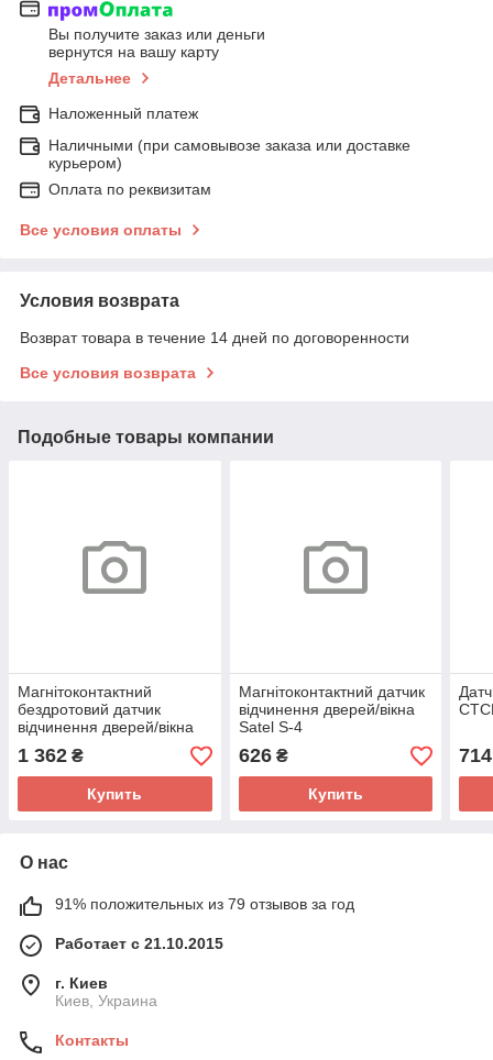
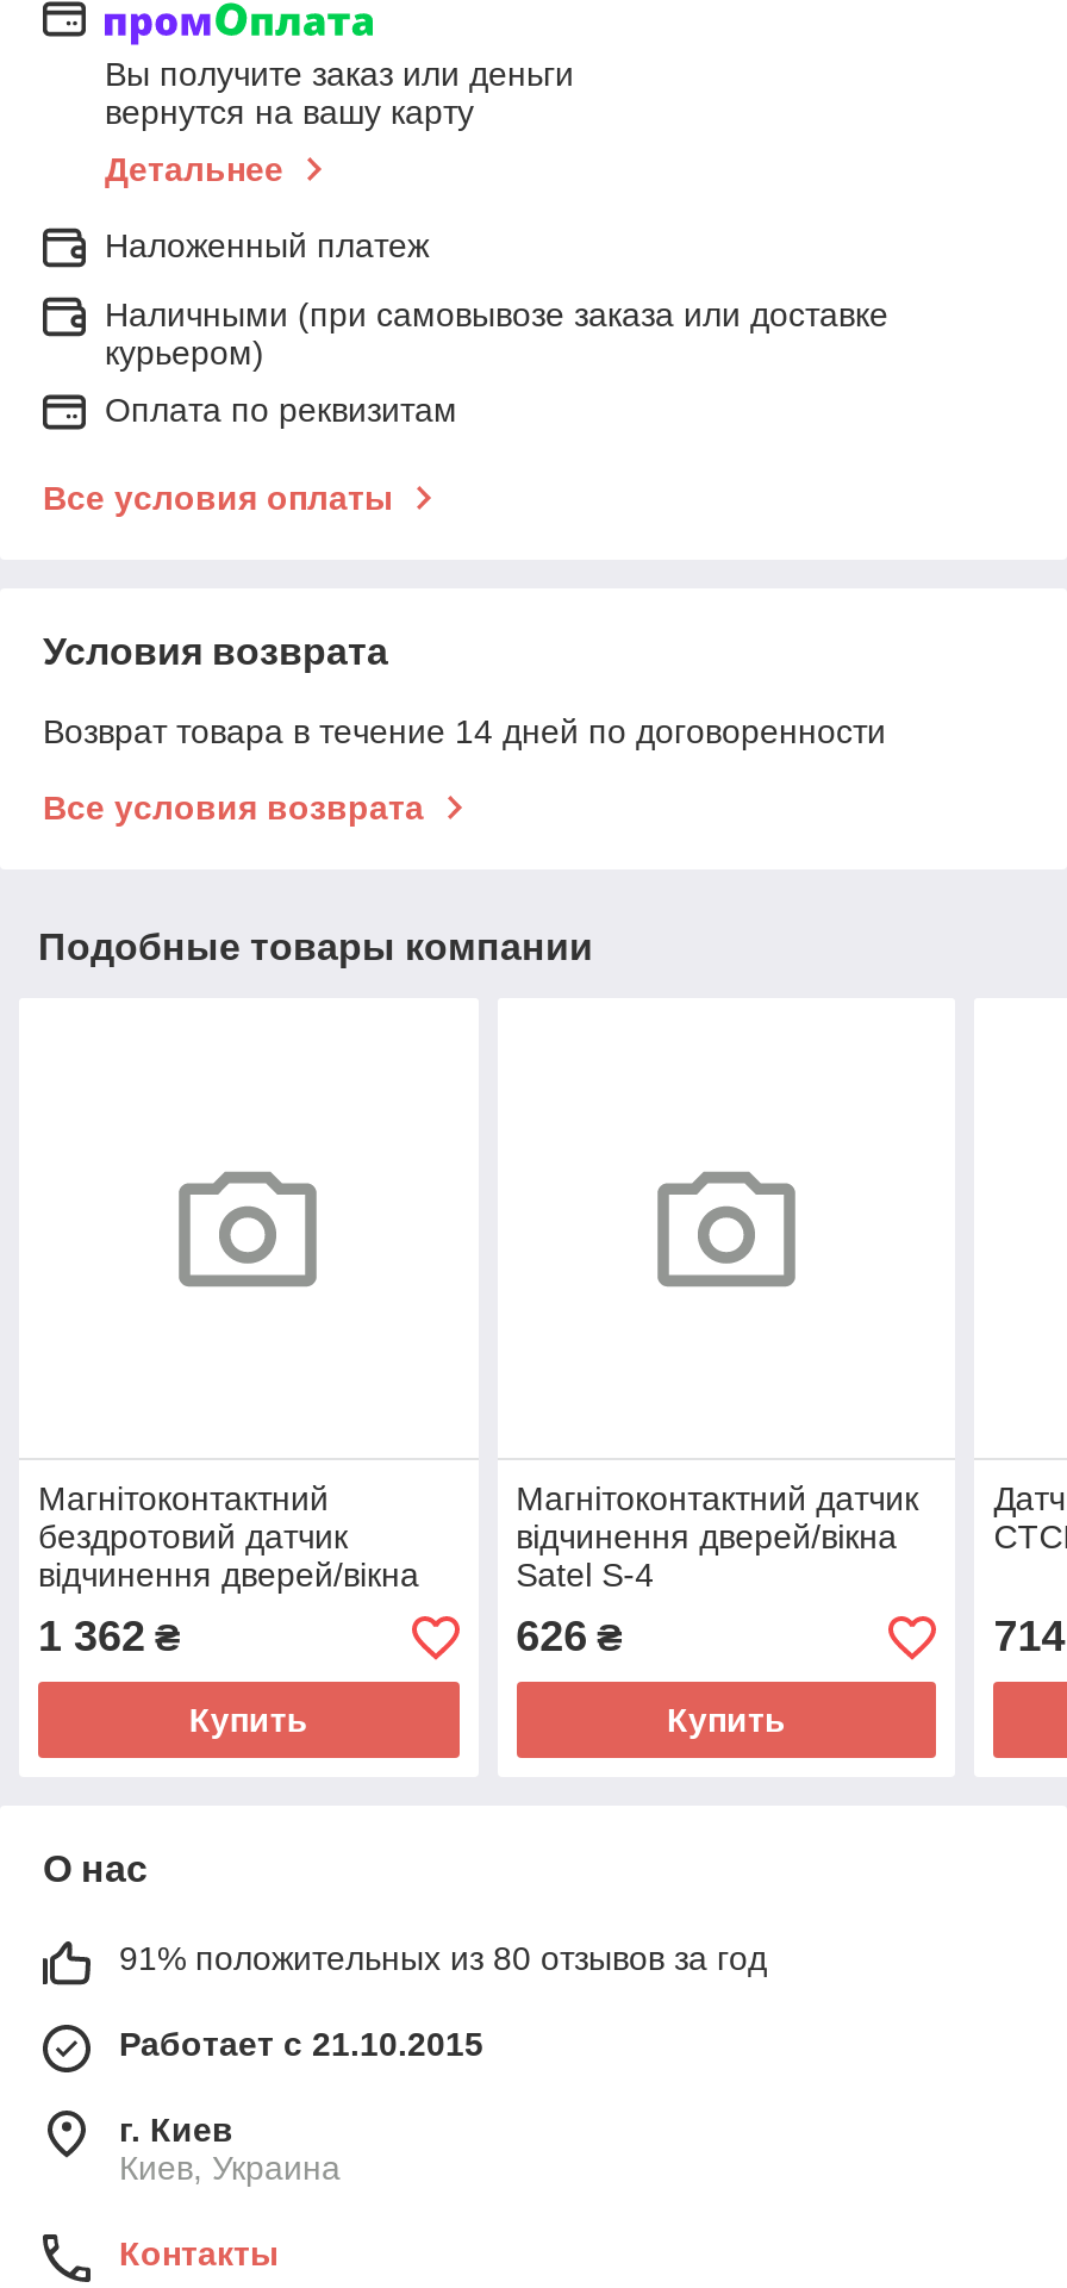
- 91% положительных из 79 отзывов за год
+ 91% положительных из 80 отзывов за год
